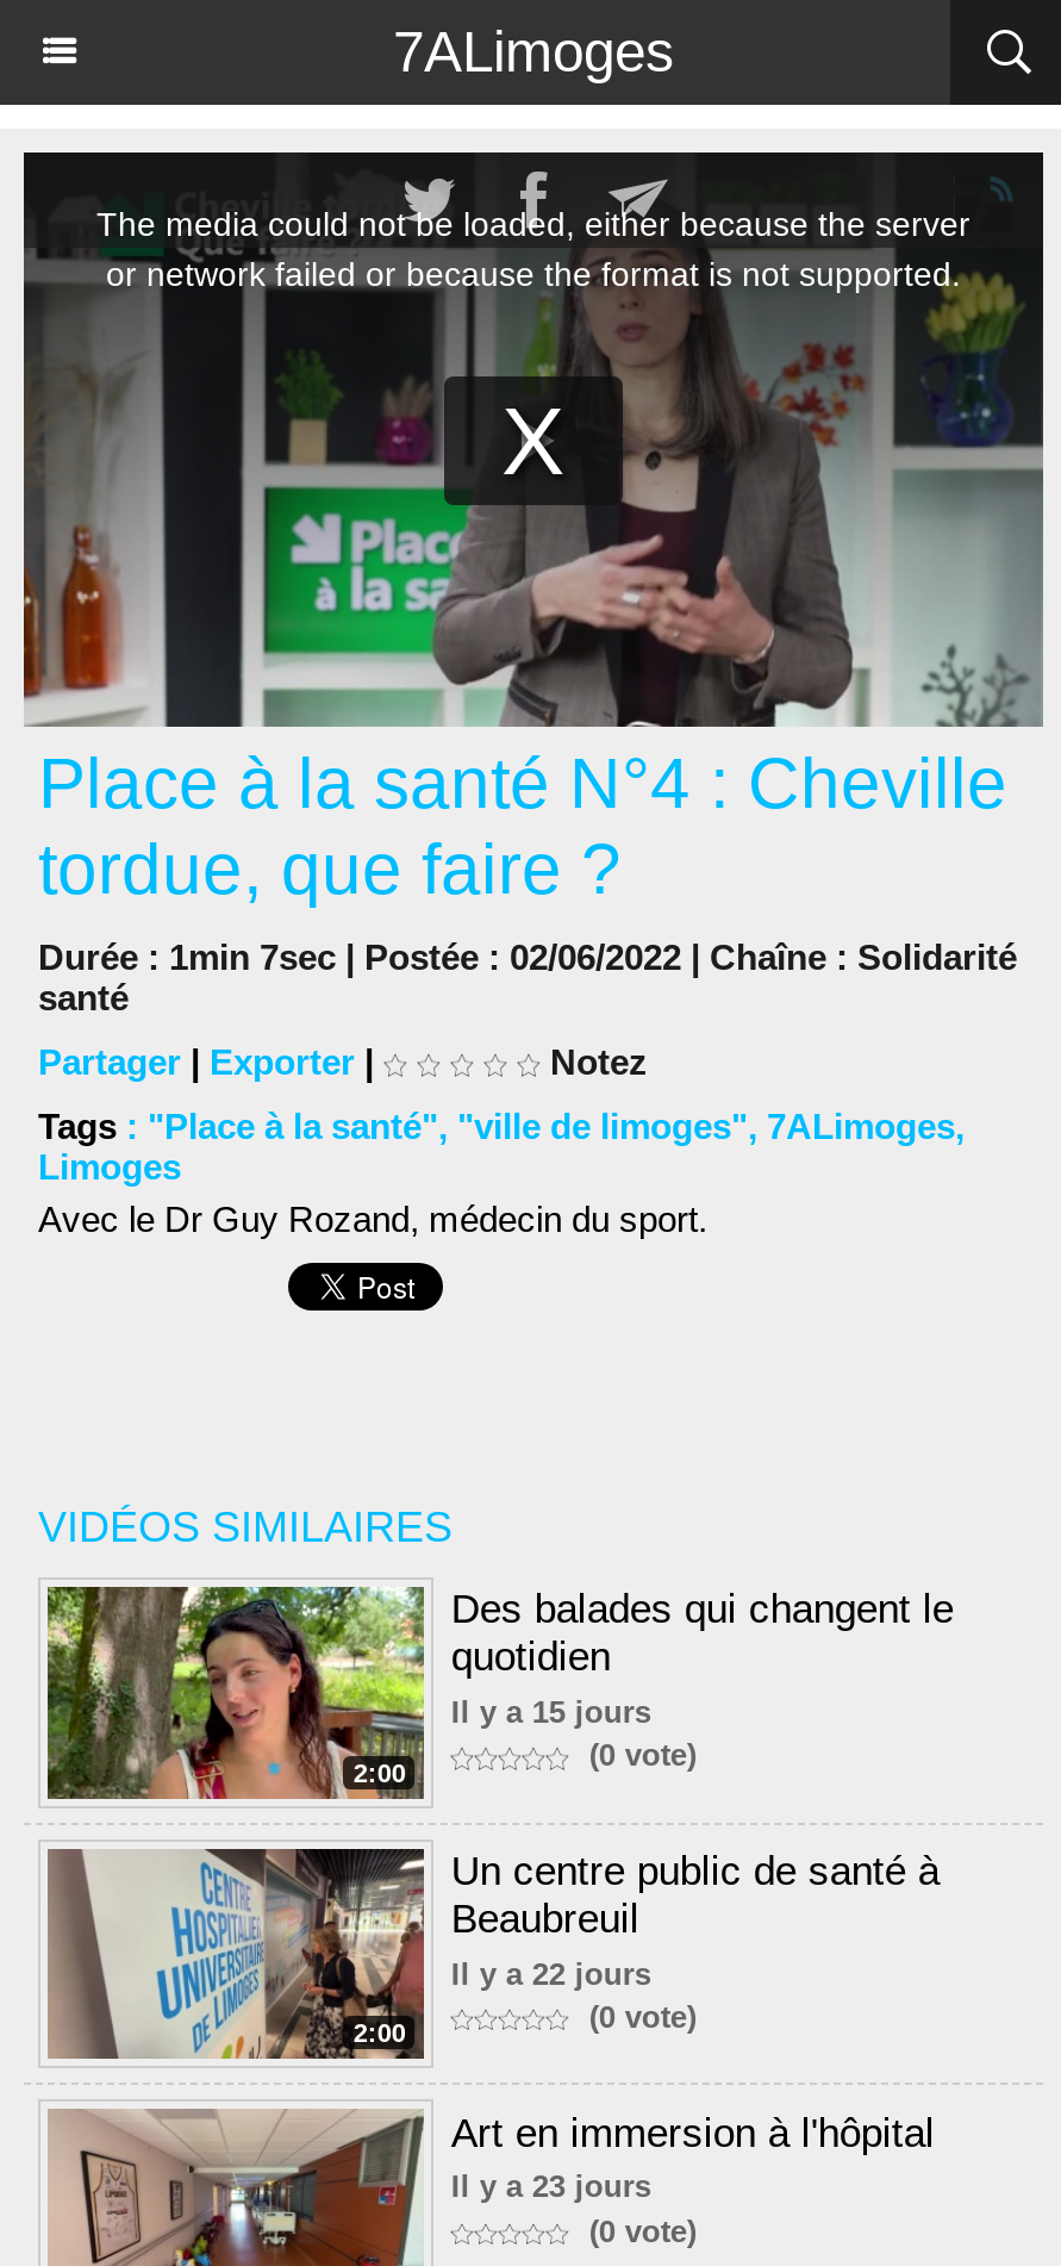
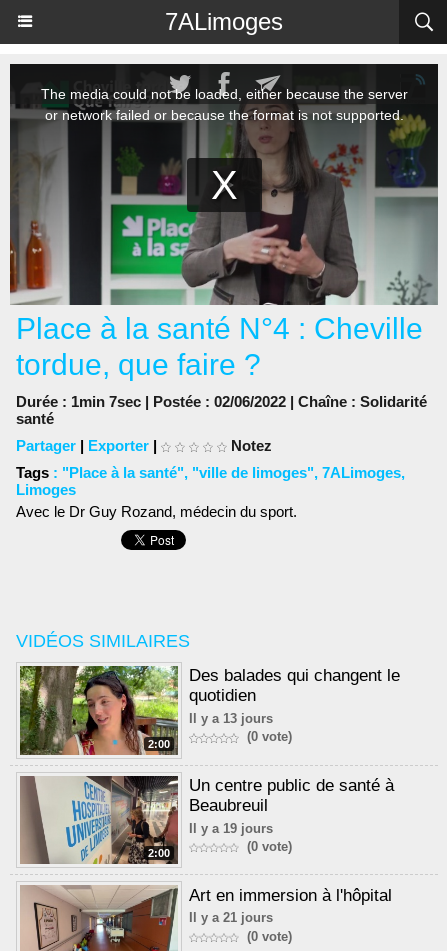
- Il y a 15 jours
+ Il y a 13 jours

- Il y a 22 jours
+ Il y a 19 jours

- Il y a 23 jours
+ Il y a 21 jours
